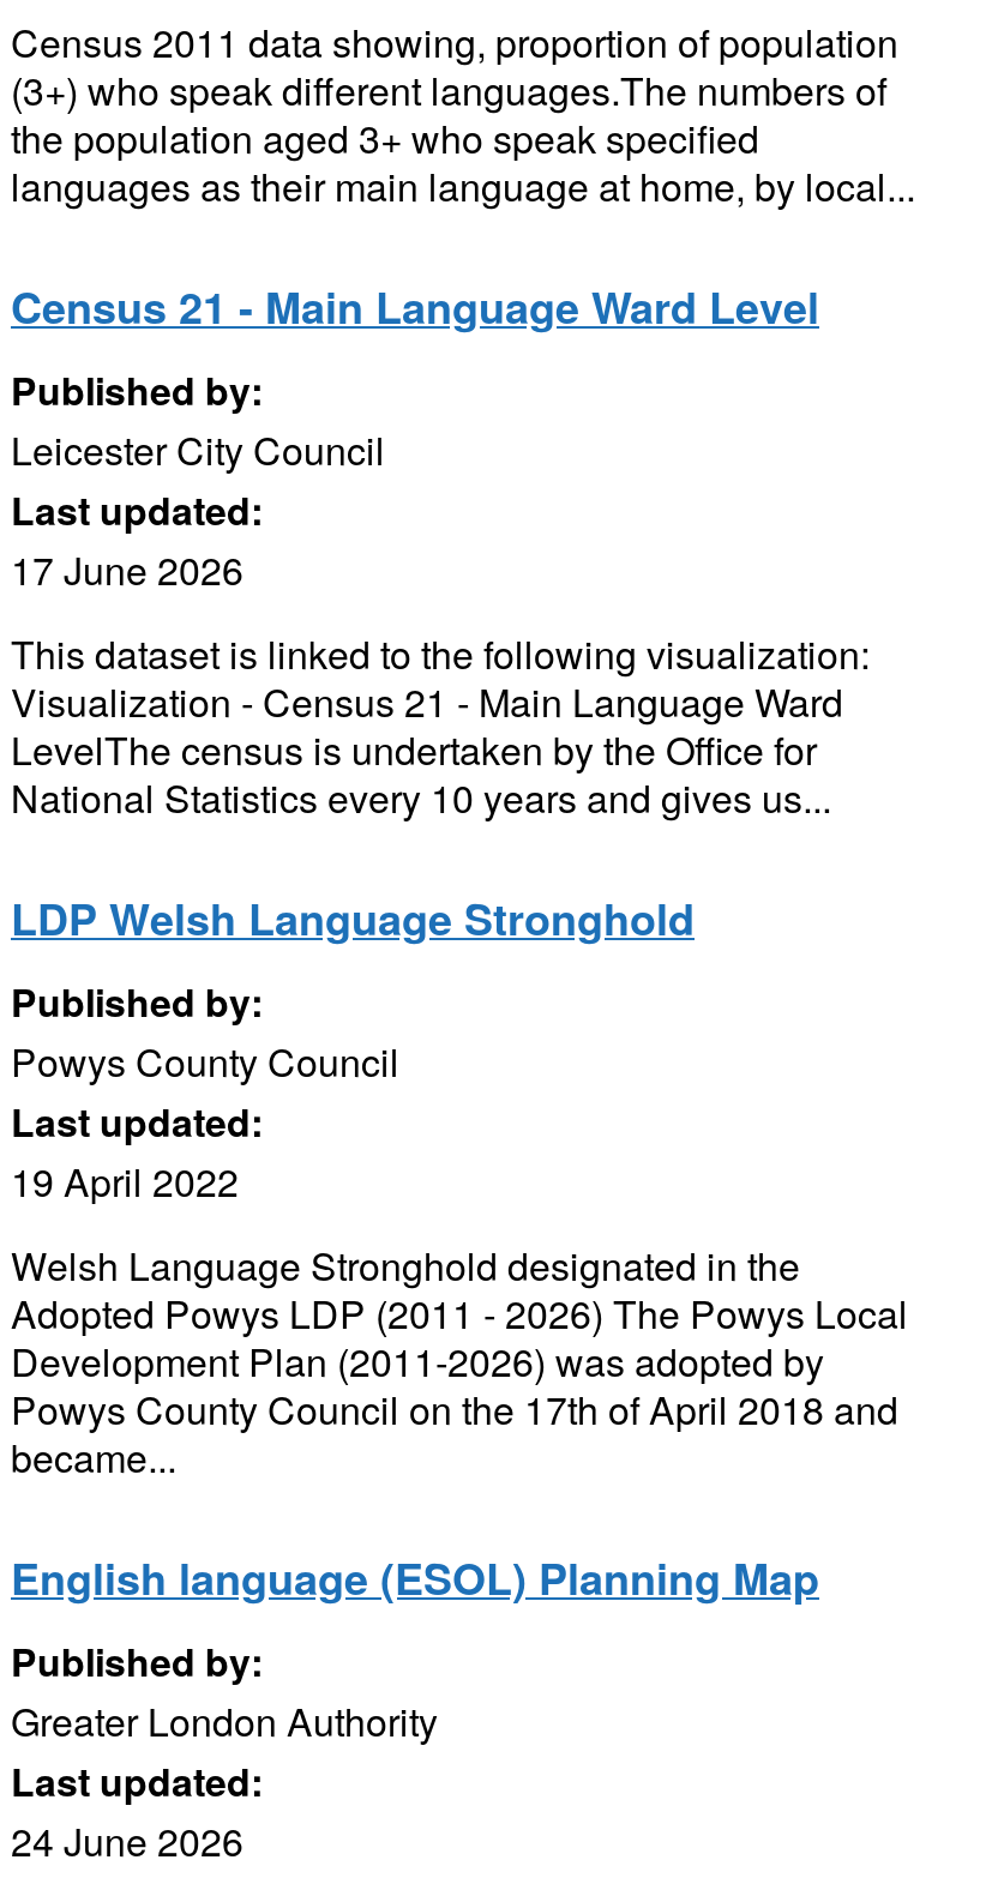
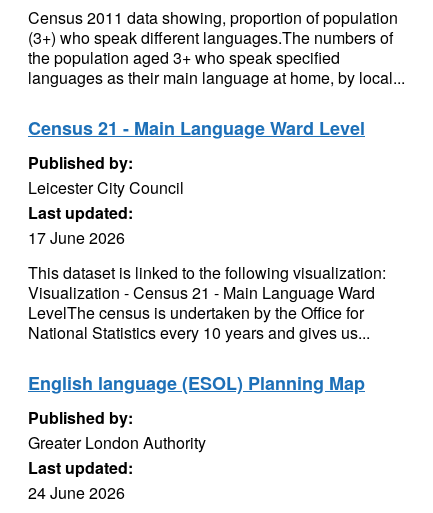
- LDP Welsh Language Stronghold
- Published by:
- Powys County Council
- Last updated:
- 19 April 2022
- Welsh Language Stronghold designated in the
- Adopted Powys LDP (2011 - 2026) The Powys Local
- Development Plan (2011-2026) was adopted by
- Powys County Council on the 17th of April 2018 and
- became...
